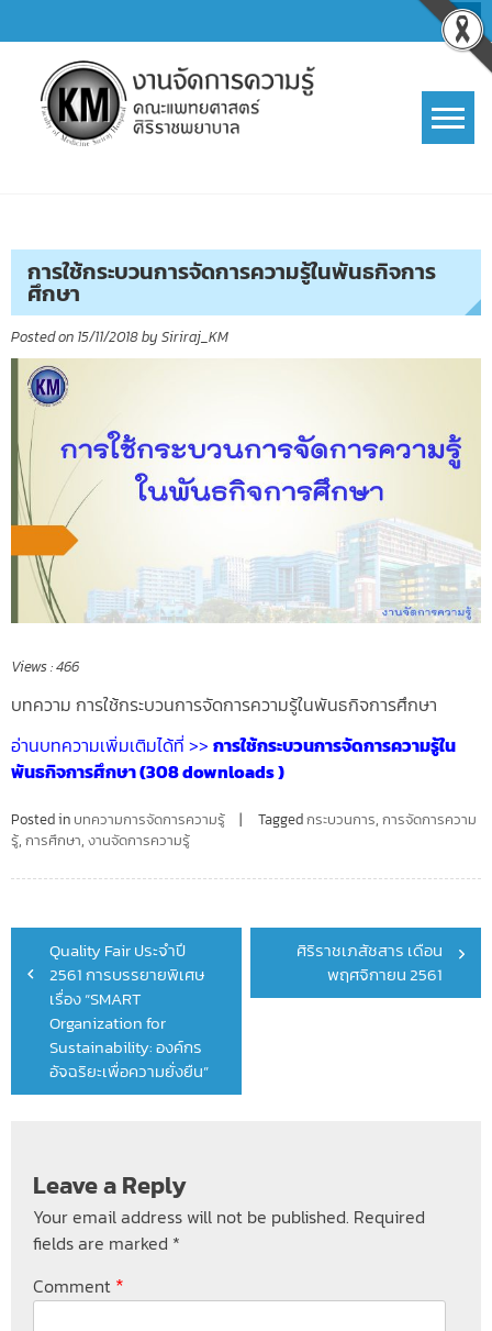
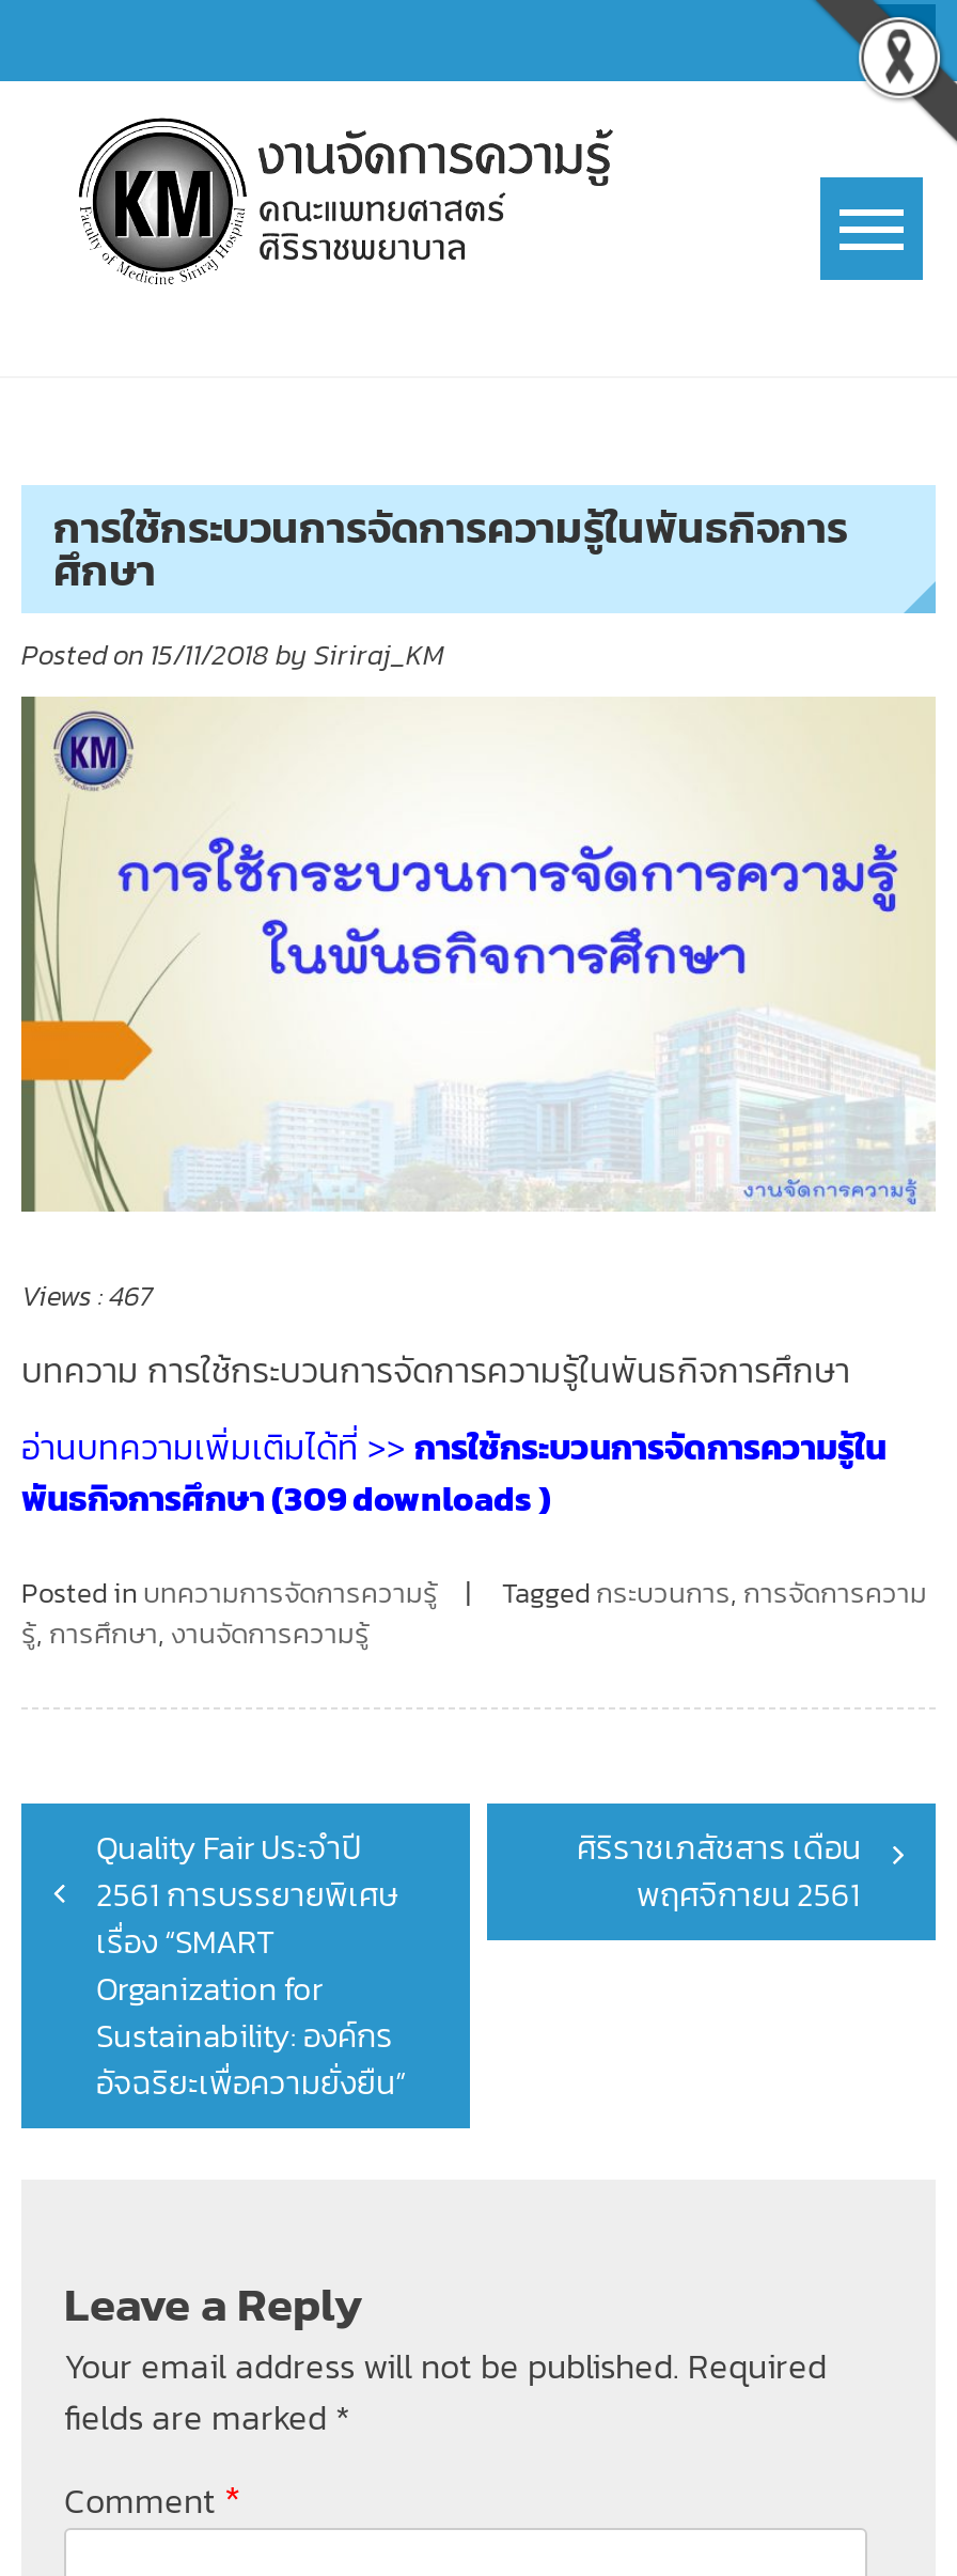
- Views : 466
+ Views : 467

- พันธกิจการศึกษา (308 downloads )
+ พันธกิจการศึกษา (309 downloads )
